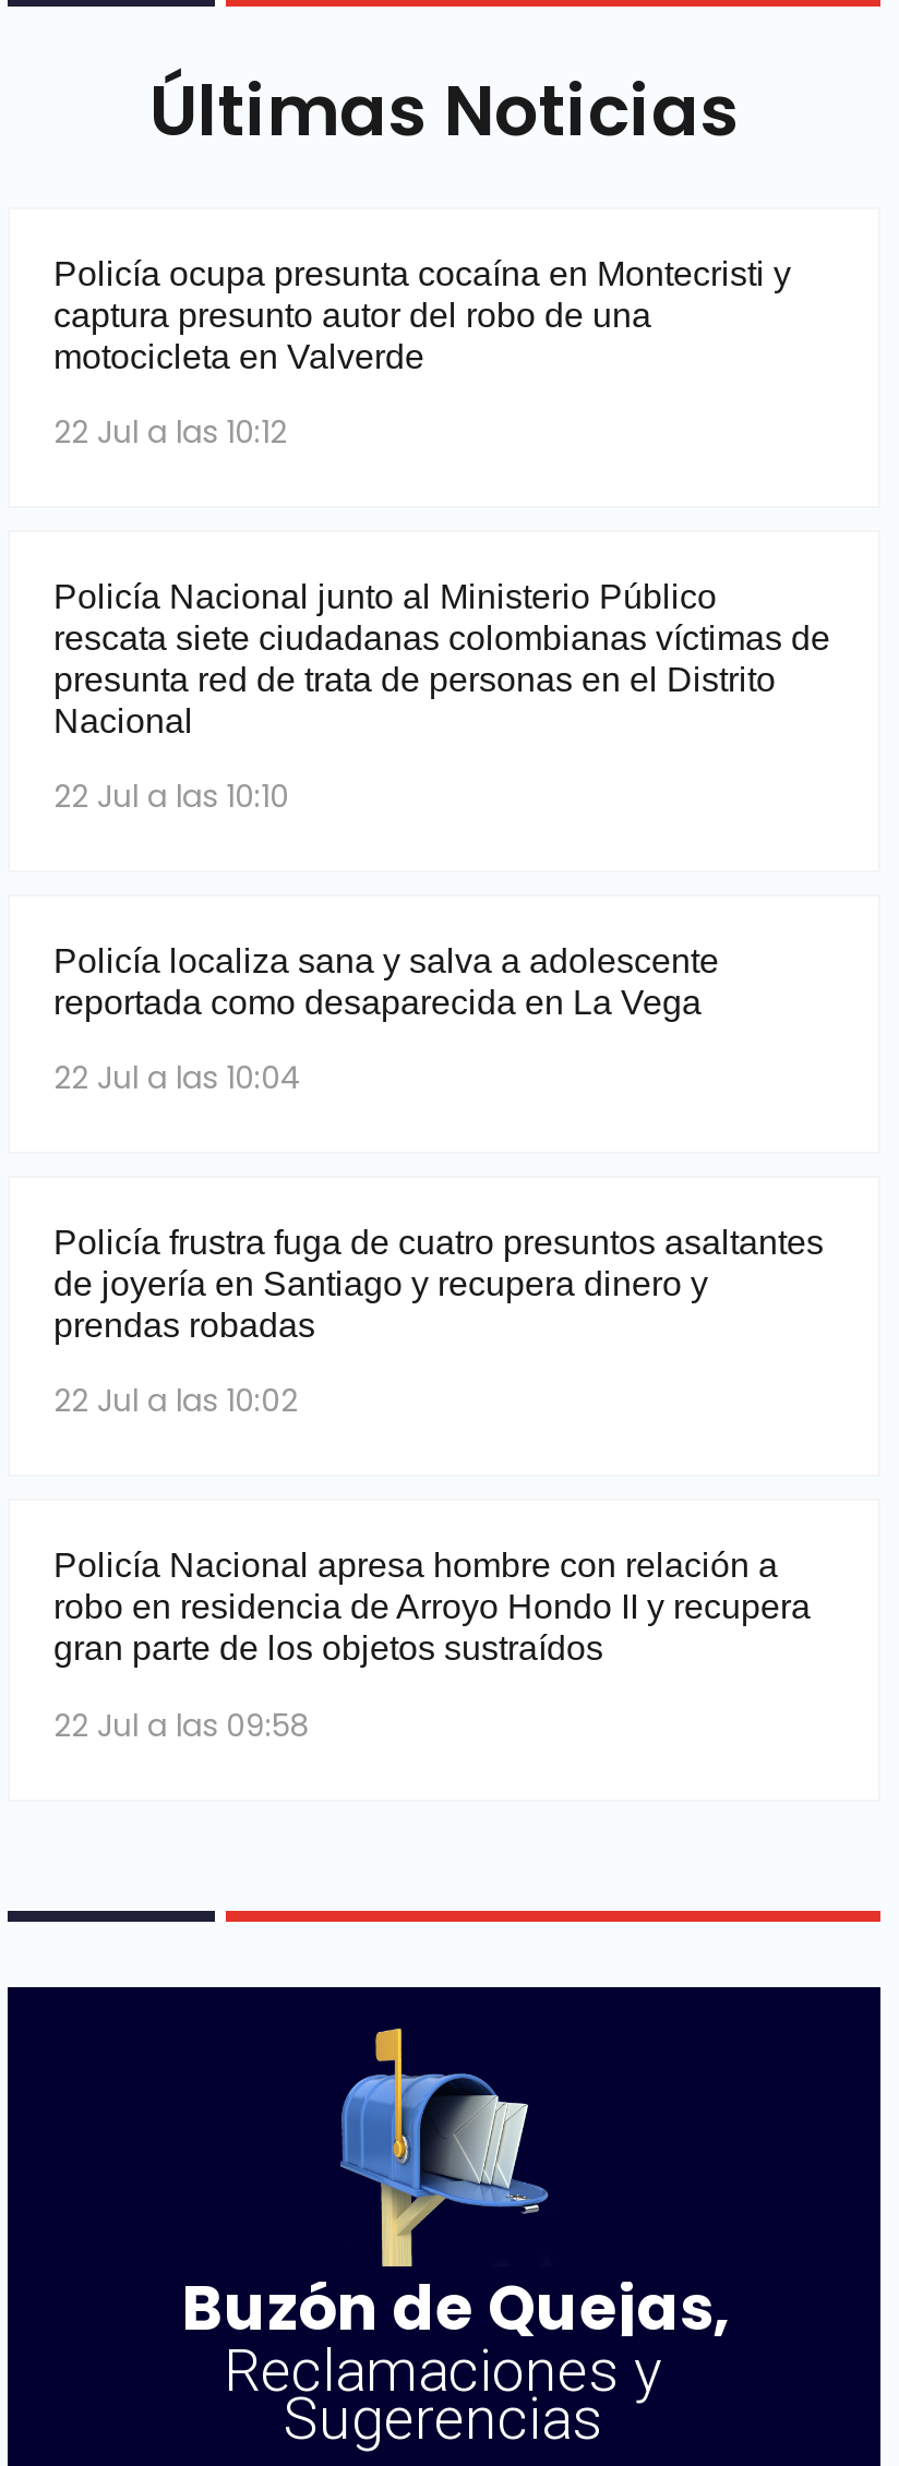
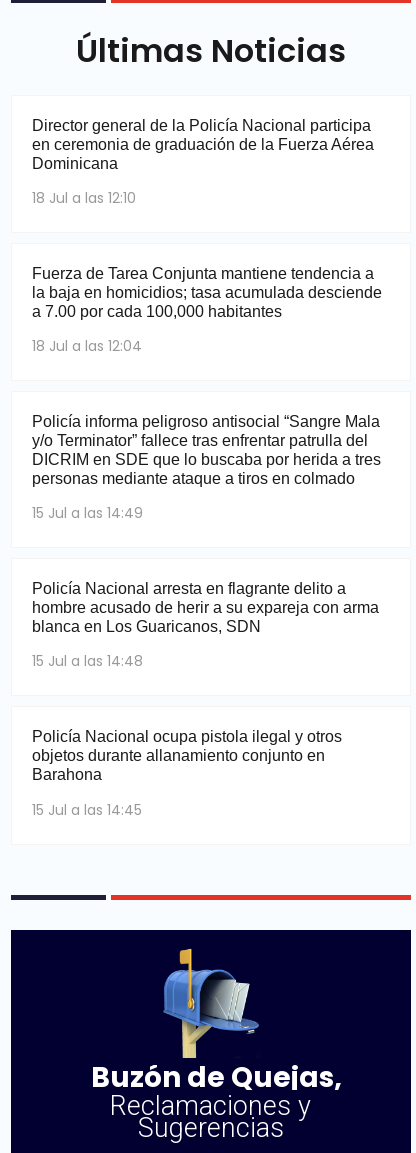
- Policía ocupa presunta cocaína en Montecristi y
- captura presunto autor del robo de una
- motocicleta en Valverde
+ Director general de la Policía Nacional participa
+ en ceremonia de graduación de la Fuerza Aérea
+ Dominicana

- 22 Jul a las 10:12
+ 18 Jul a las 12:10

- Policía Nacional junto al Ministerio Público
- rescata siete ciudadanas colombianas víctimas de
- presunta red de trata de personas en el Distrito
- Nacional
+ Fuerza de Tarea Conjunta mantiene tendencia a
+ la baja en homicidios; tasa acumulada desciende
+ a 7.00 por cada 100,000 habitantes

- 22 Jul a las 10:10
+ 18 Jul a las 12:04

- Policía localiza sana y salva a adolescente
- reportada como desaparecida en La Vega
+ Policía informa peligroso antisocial “Sangre Mala
+ y/o Terminator” fallece tras enfrentar patrulla del
+ DICRIM en SDE que lo buscaba por herida a tres
+ personas mediante ataque a tiros en colmado

- 22 Jul a las 10:04
+ 15 Jul a las 14:49

- Policía frustra fuga de cuatro presuntos asaltantes
- de joyería en Santiago y recupera dinero y
- prendas robadas
+ Policía Nacional arresta en flagrante delito a
+ hombre acusado de herir a su expareja con arma
+ blanca en Los Guaricanos, SDN

- 22 Jul a las 10:02
+ 15 Jul a las 14:48

- Policía Nacional apresa hombre con relación a
- robo en residencia de Arroyo Hondo II y recupera
- gran parte de los objetos sustraídos
+ Policía Nacional ocupa pistola ilegal y otros
+ objetos durante allanamiento conjunto en
+ Barahona

- 22 Jul a las 09:58
+ 15 Jul a las 14:45
